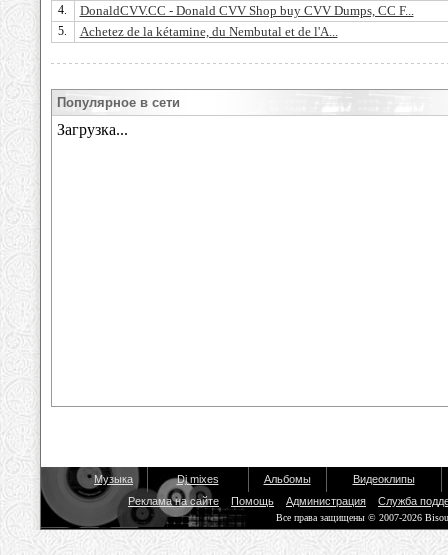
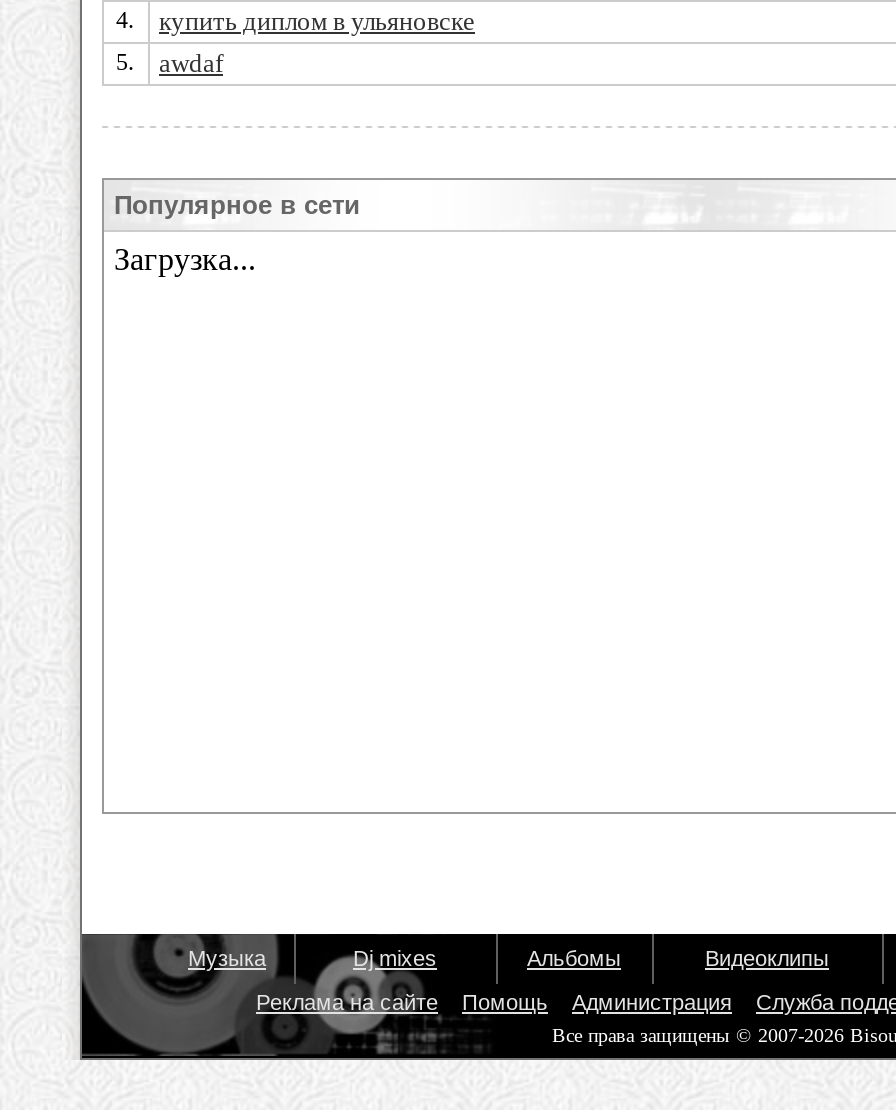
- DonaldCVV.CC - Donald CVV Shop buy CVV Dumps, CC F...
+ купить диплом в ульяновске

- Achetez de la kétamine, du Nembutal et de l'A...
+ awdaf
